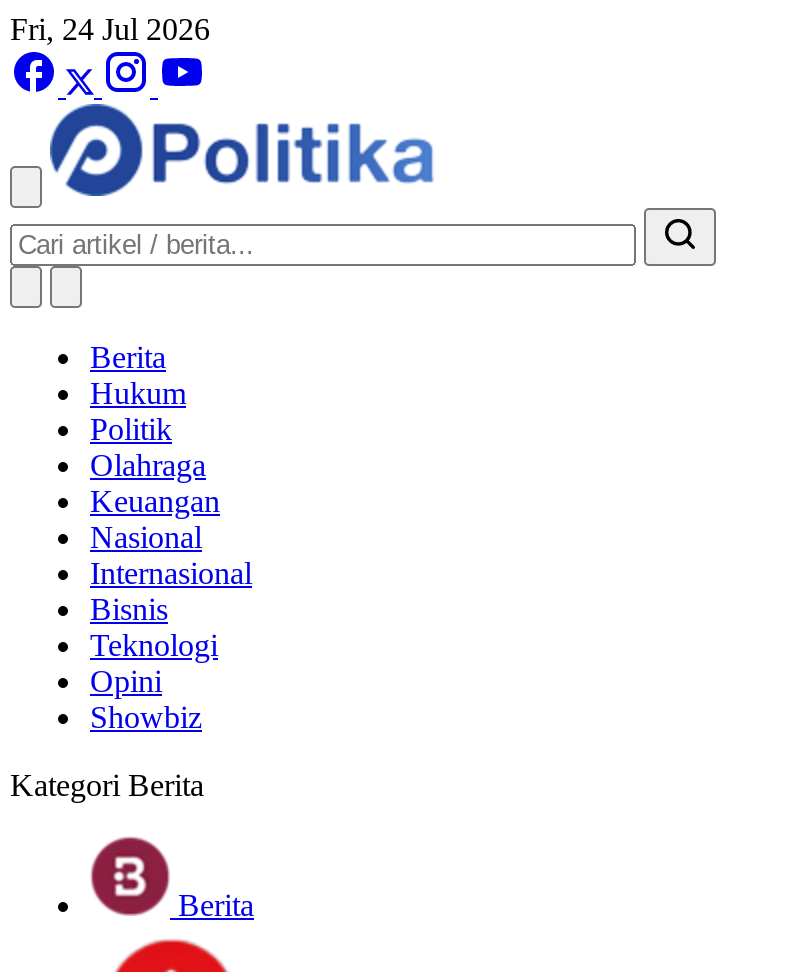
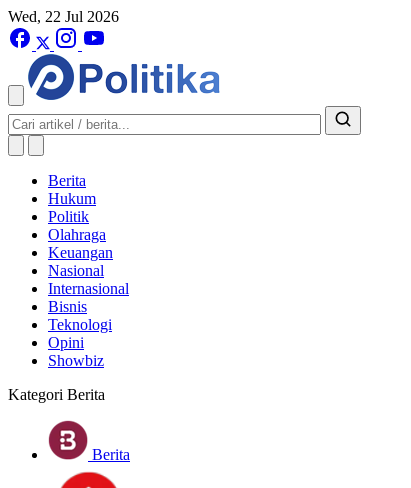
- Fri, 24 Jul 2026
+ Wed, 22 Jul 2026
